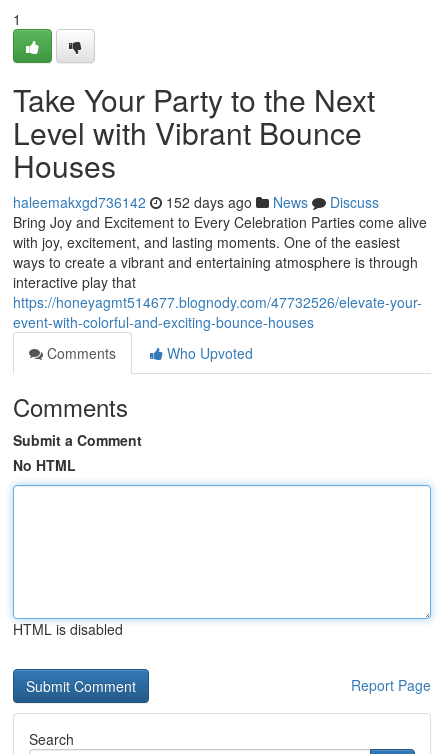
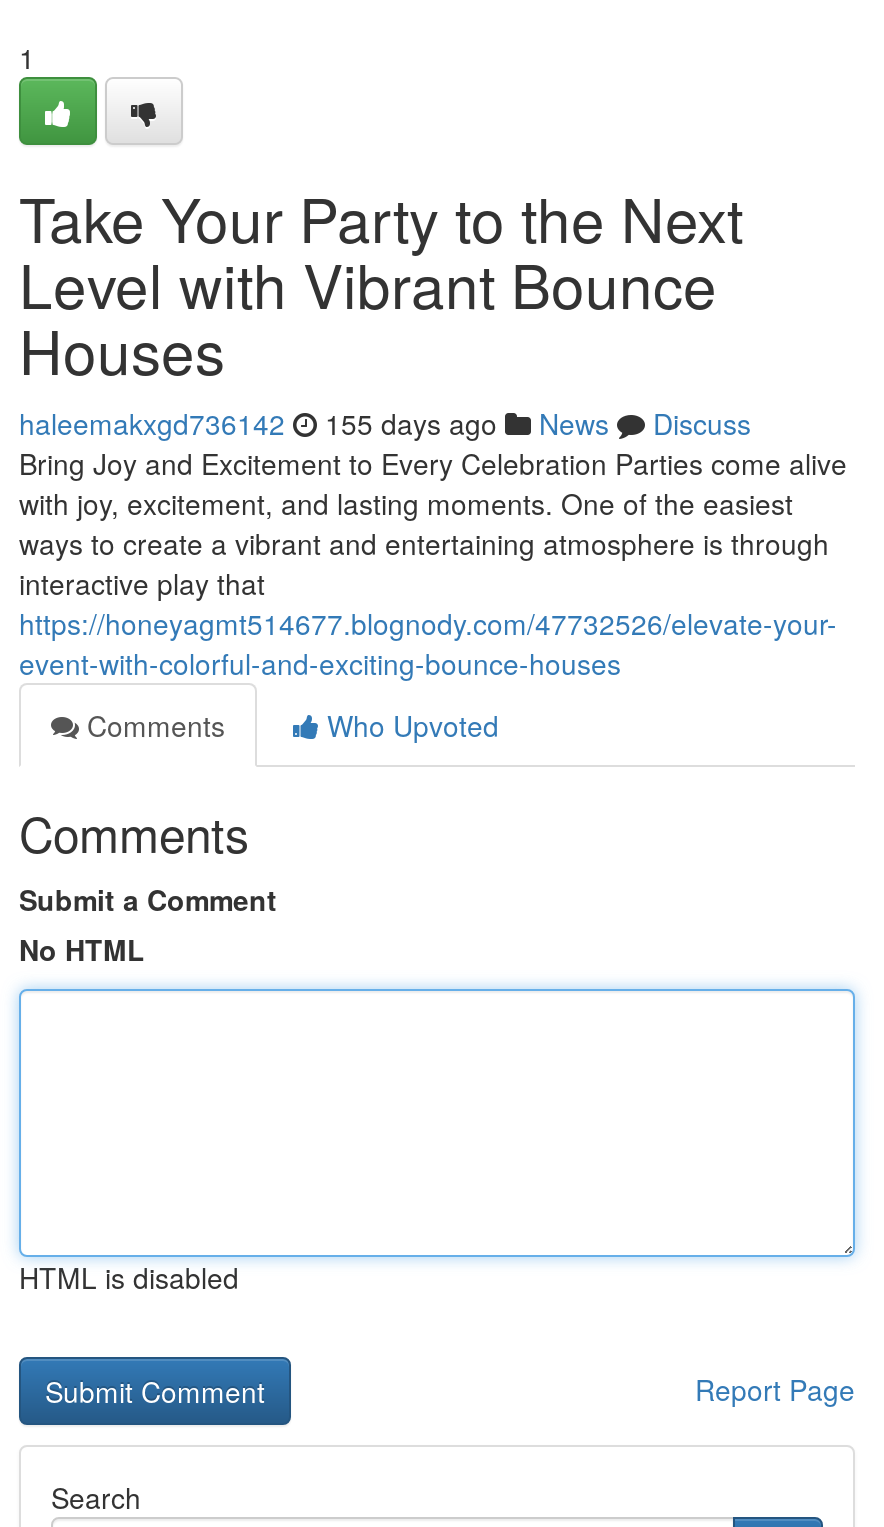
- haleemakxgd736142 152 days ago News Discuss
+ haleemakxgd736142 155 days ago News Discuss
